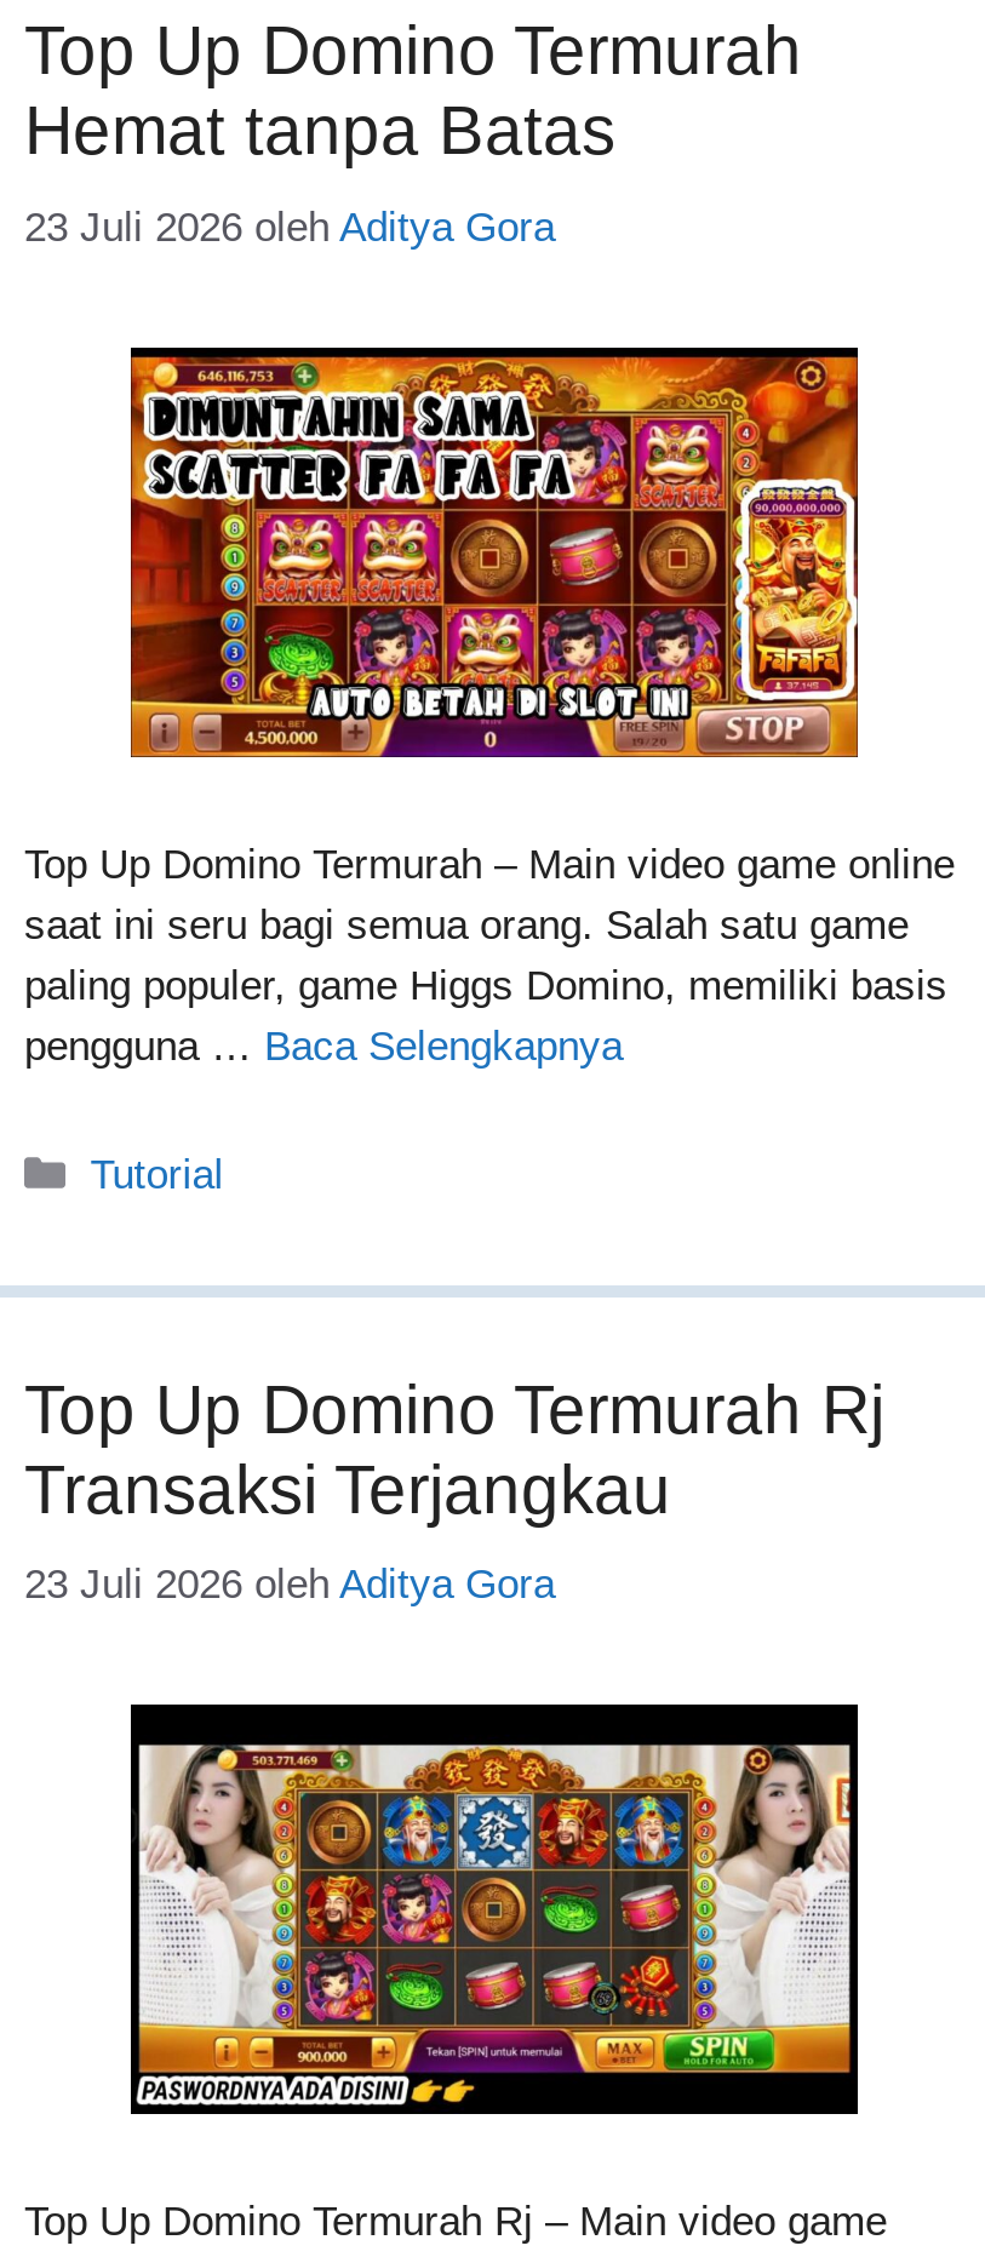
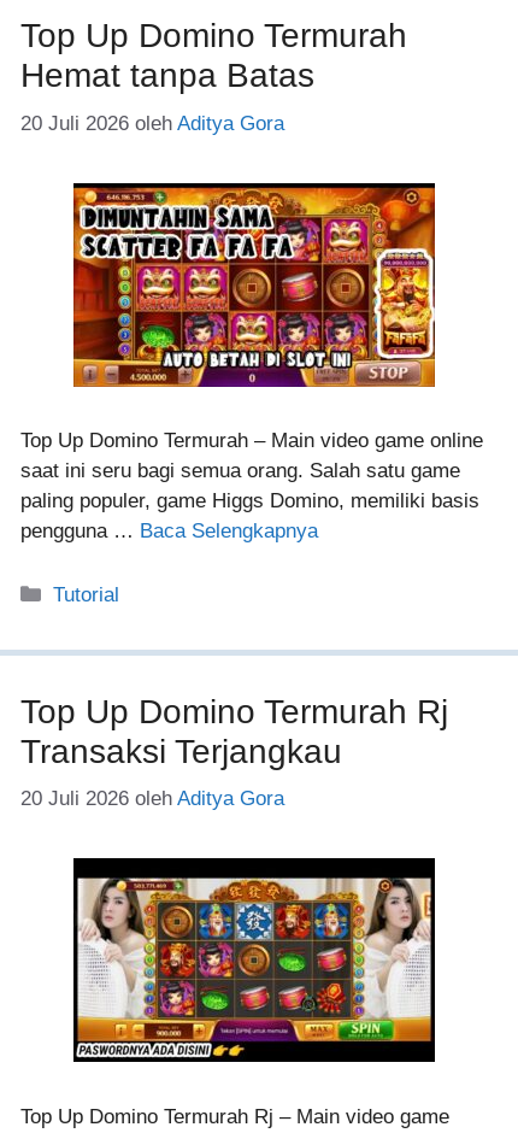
- 23 Juli 2026 oleh Aditya Gora
+ 20 Juli 2026 oleh Aditya Gora

- 23 Juli 2026 oleh Aditya Gora
+ 20 Juli 2026 oleh Aditya Gora
